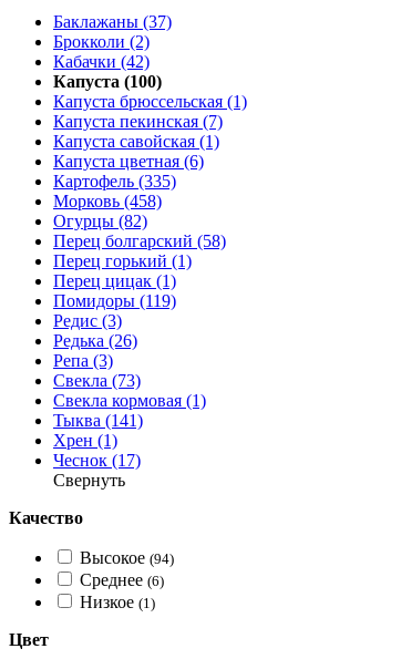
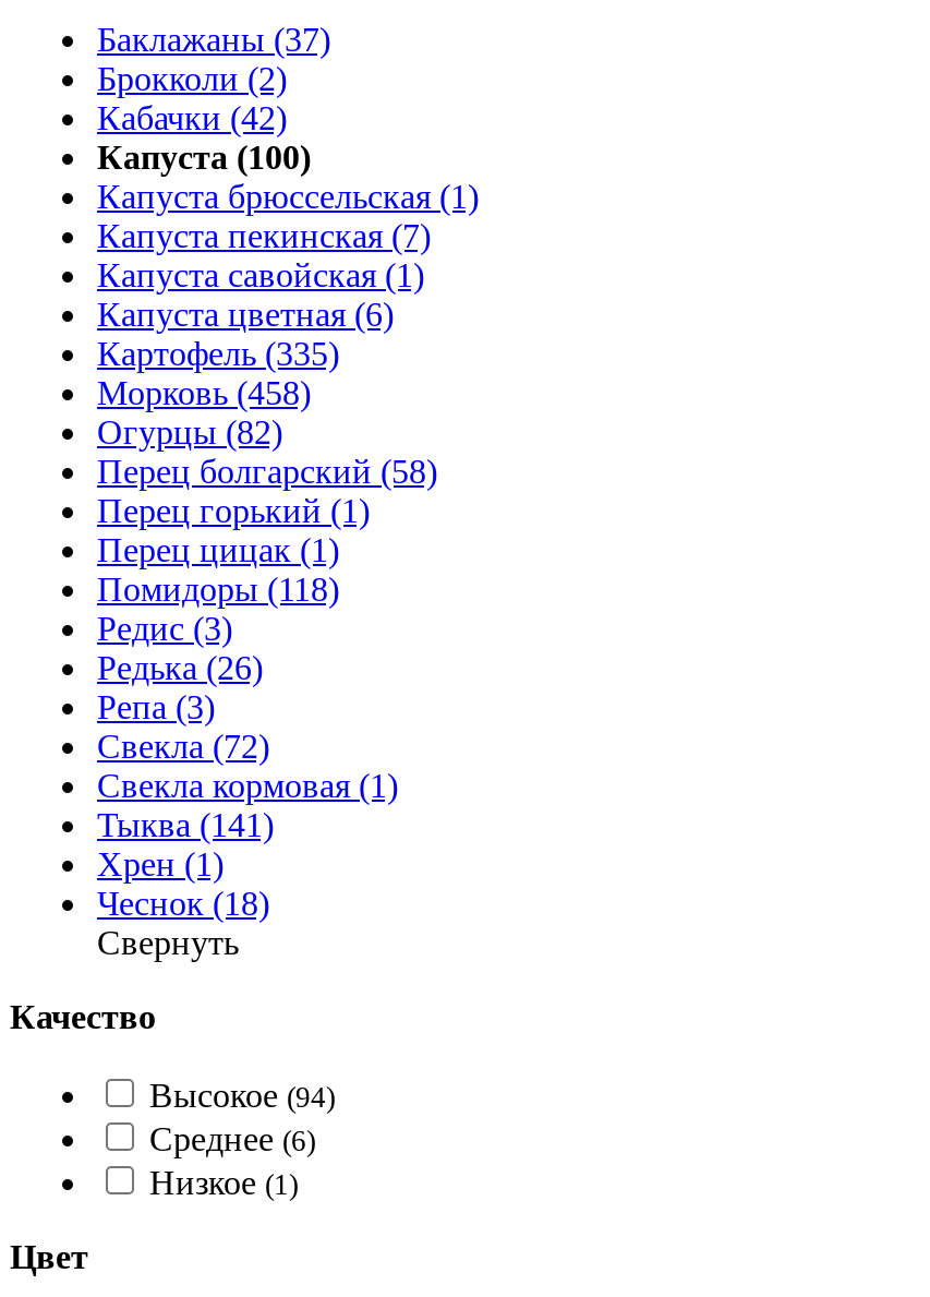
- Помидоры (119)
+ Помидоры (118)

- Свекла (73)
+ Свекла (72)

- Чеснок (17)
+ Чеснок (18)
